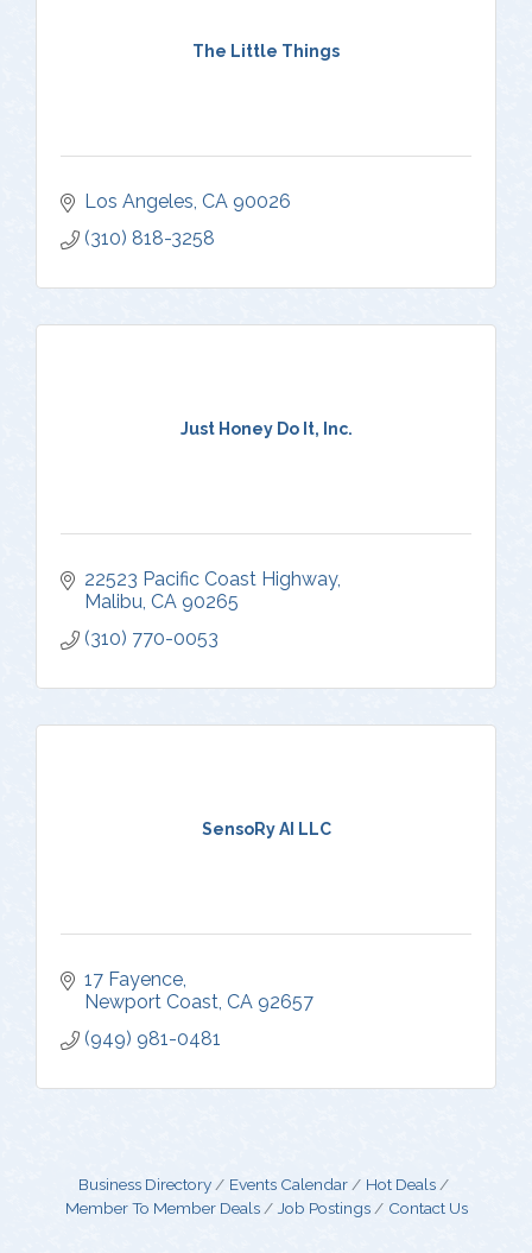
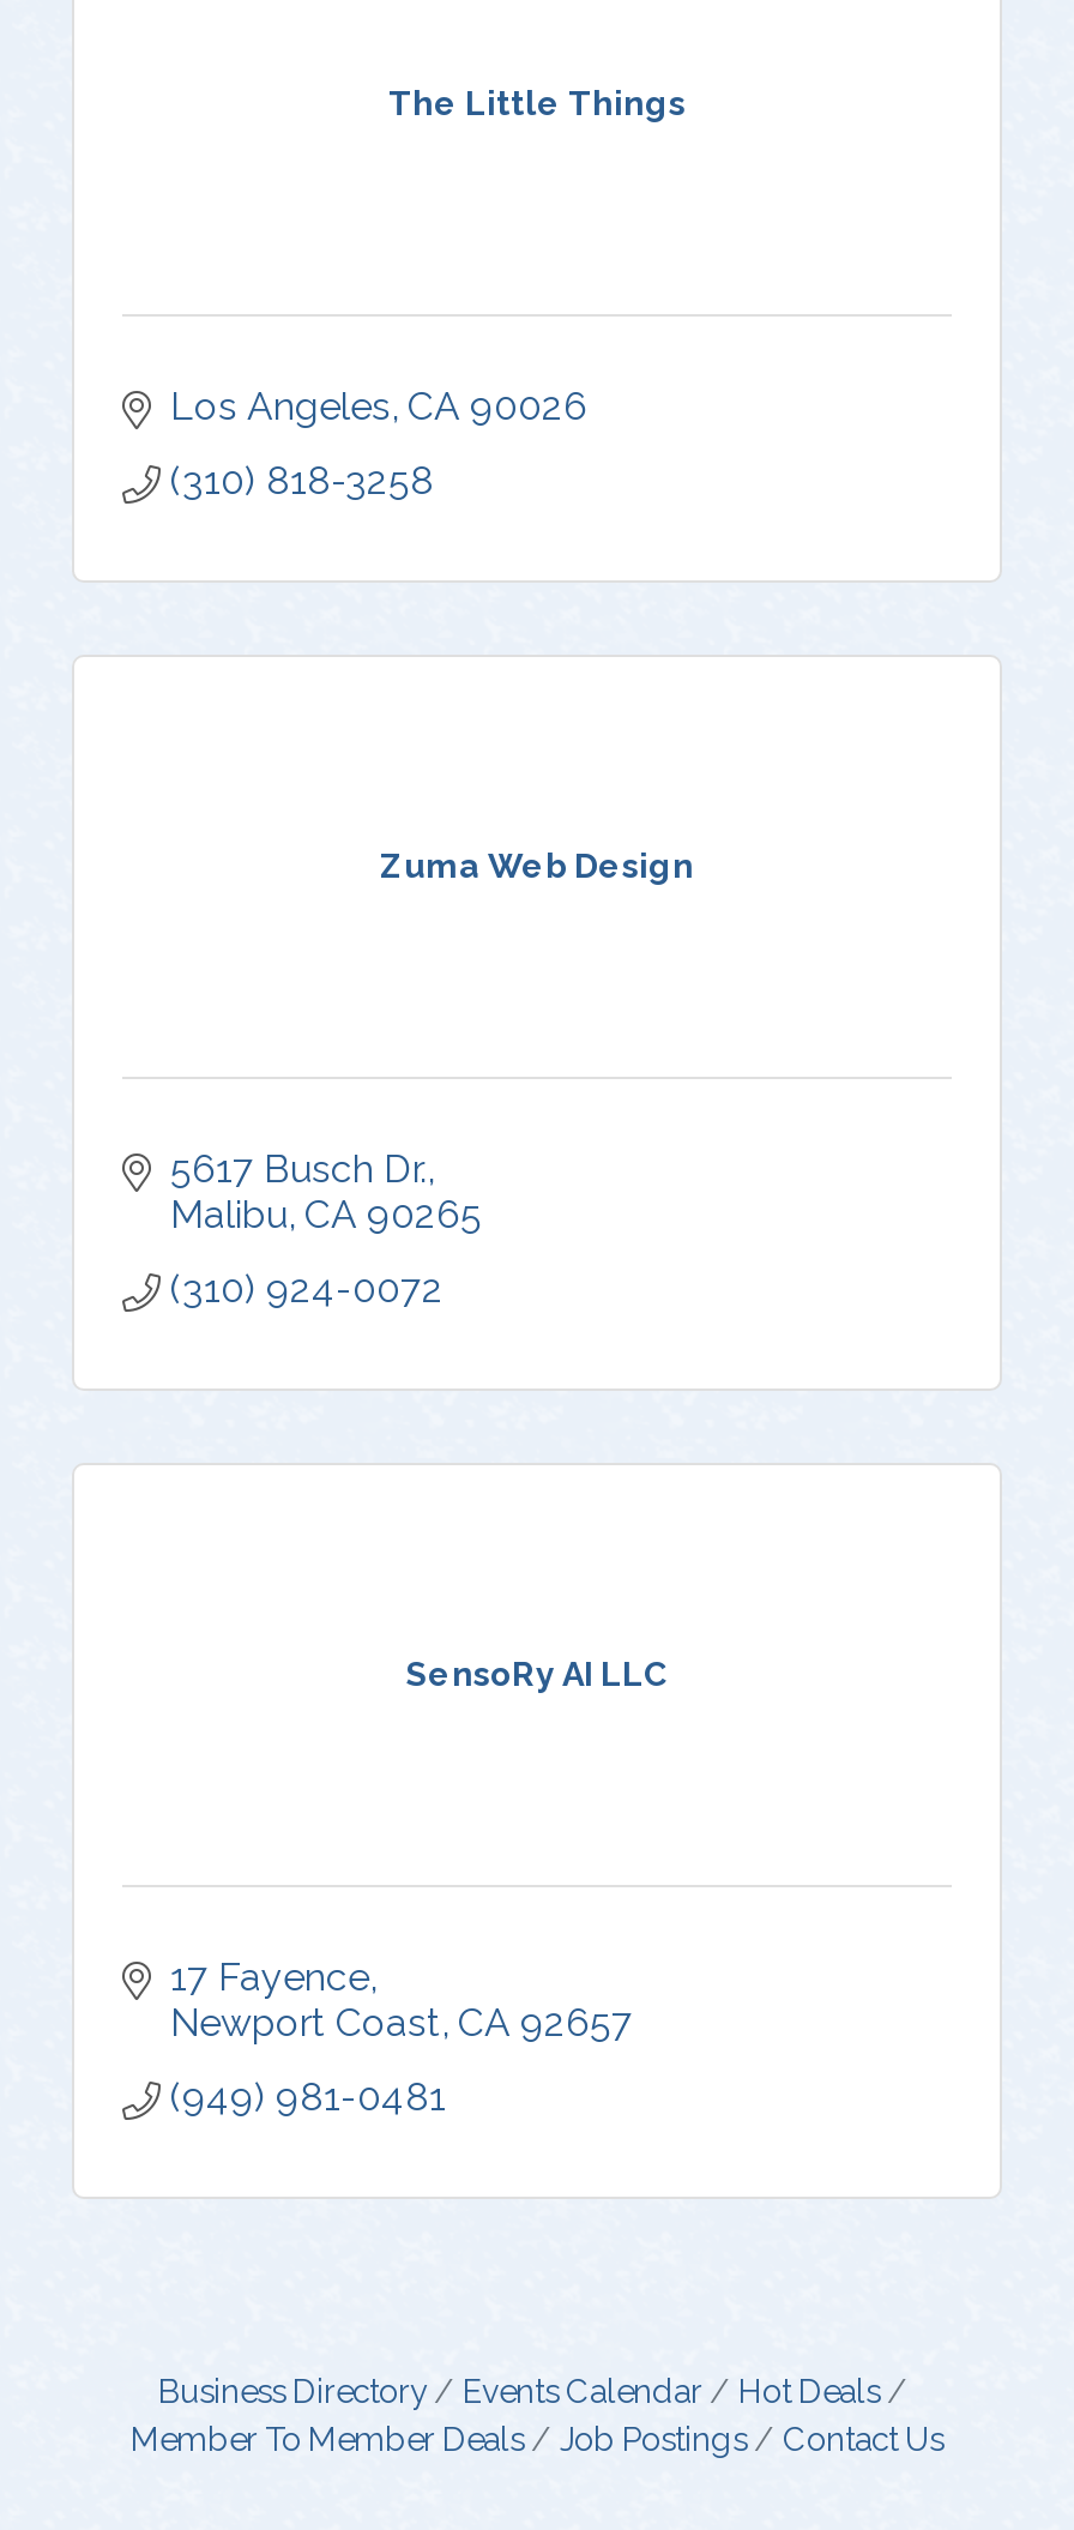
- Just Honey Do It, Inc.
+ Zuma Web Design

- 22523 Pacific Coast Highway
+ 5617 Busch Dr.

- (310) 770-0053
+ (310) 924-0072
